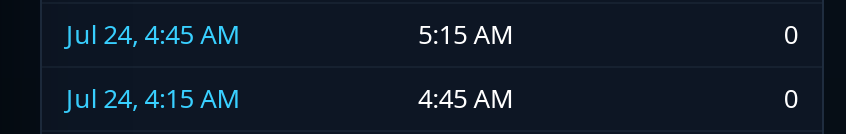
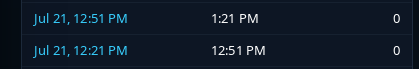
- Jul 24, 4:45 AM
- 5:15 AM
+ Jul 21, 12:51 PM
+ 1:21 PM

- Jul 24, 4:15 AM
- 4:45 AM
+ Jul 21, 12:21 PM
+ 12:51 PM
